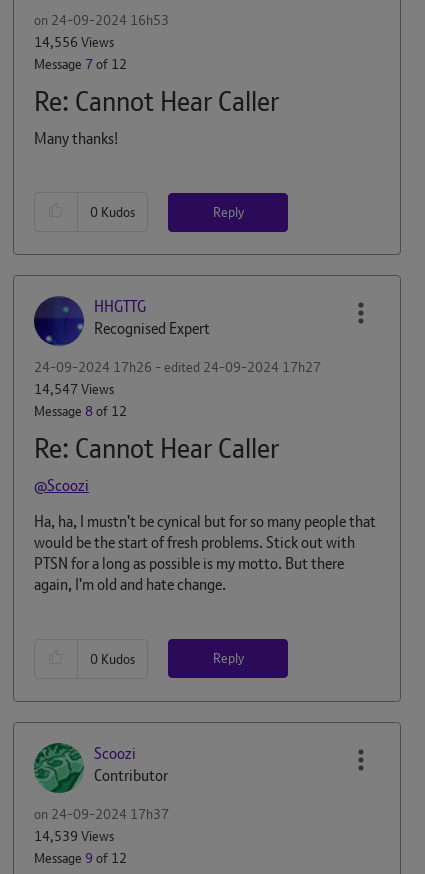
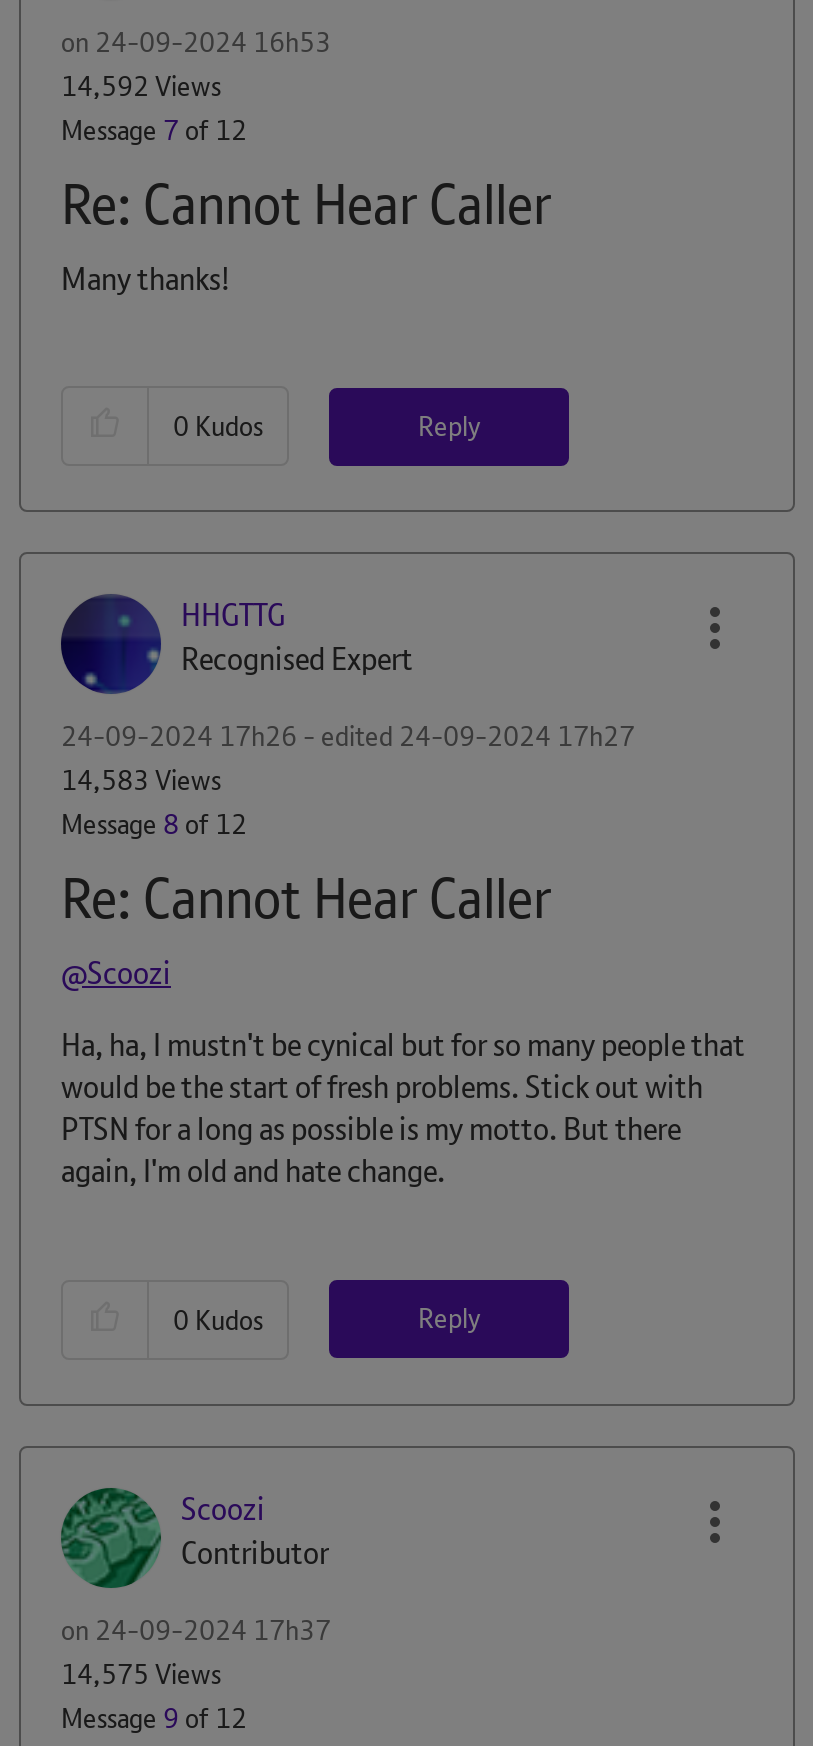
- 14,556 Views
+ 14,592 Views

- 14,547 Views
+ 14,583 Views

- 14,539 Views
+ 14,575 Views
